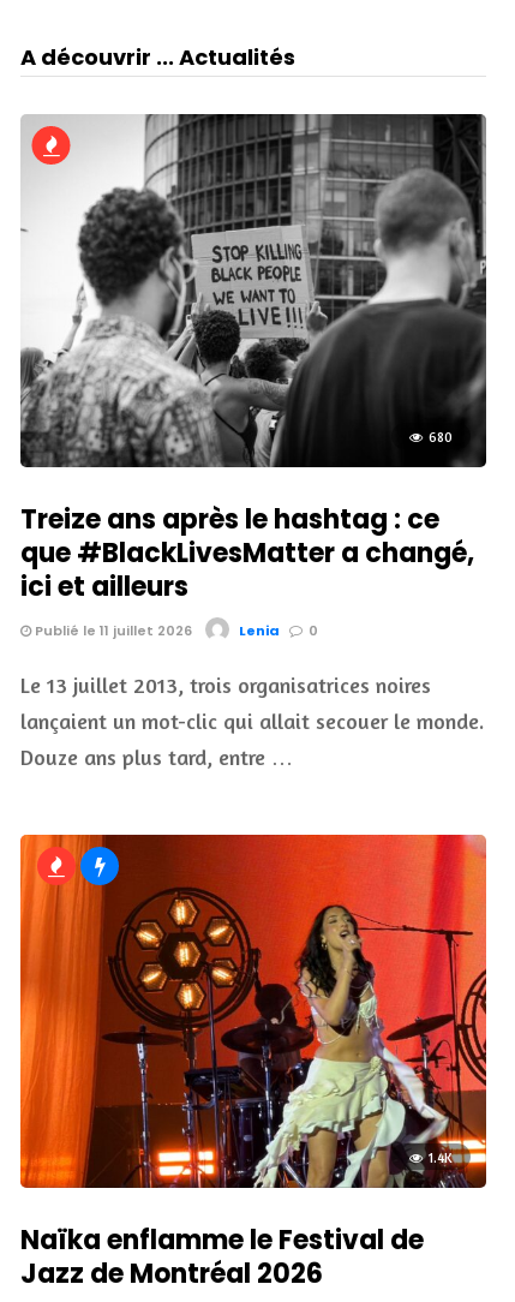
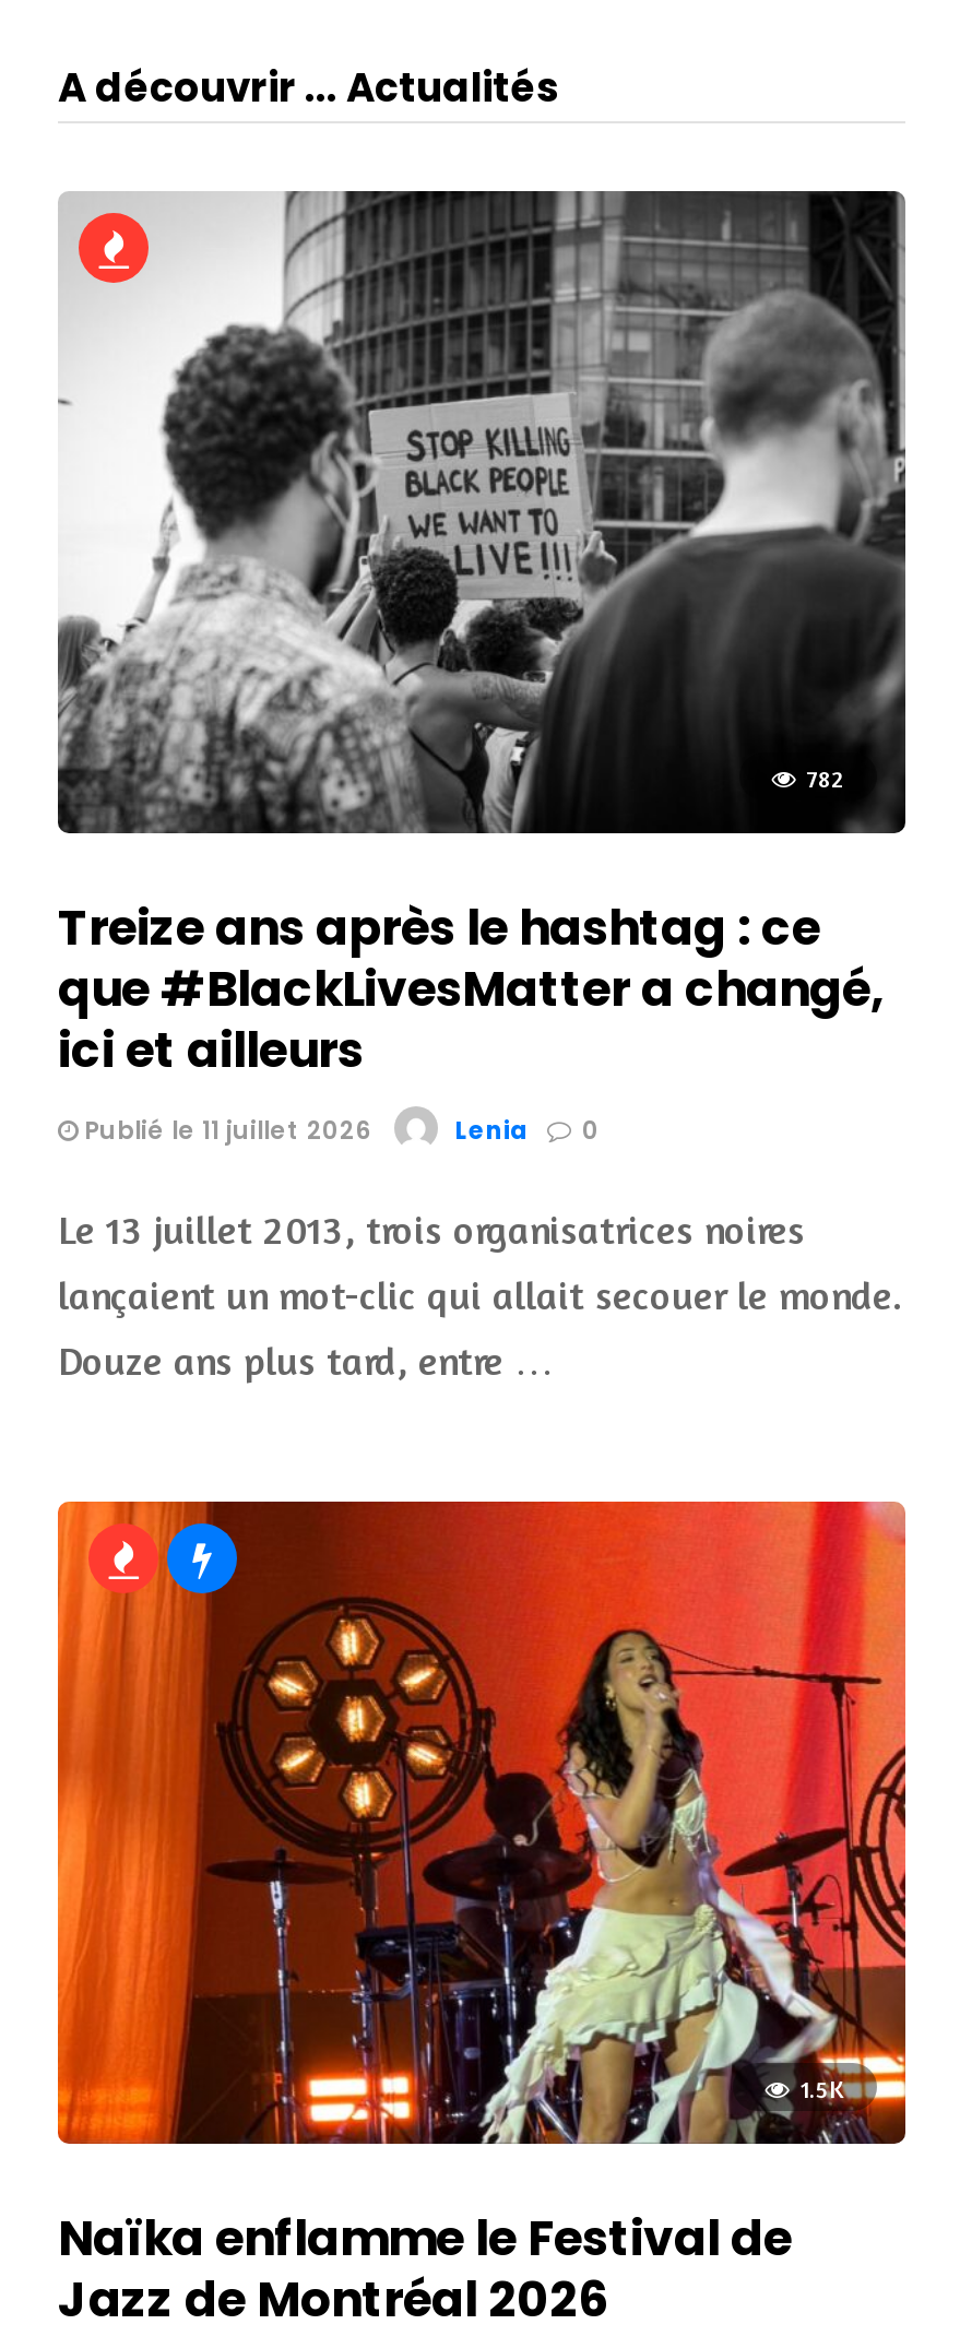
- 680
+ 782

- 1.4K
+ 1.5K
